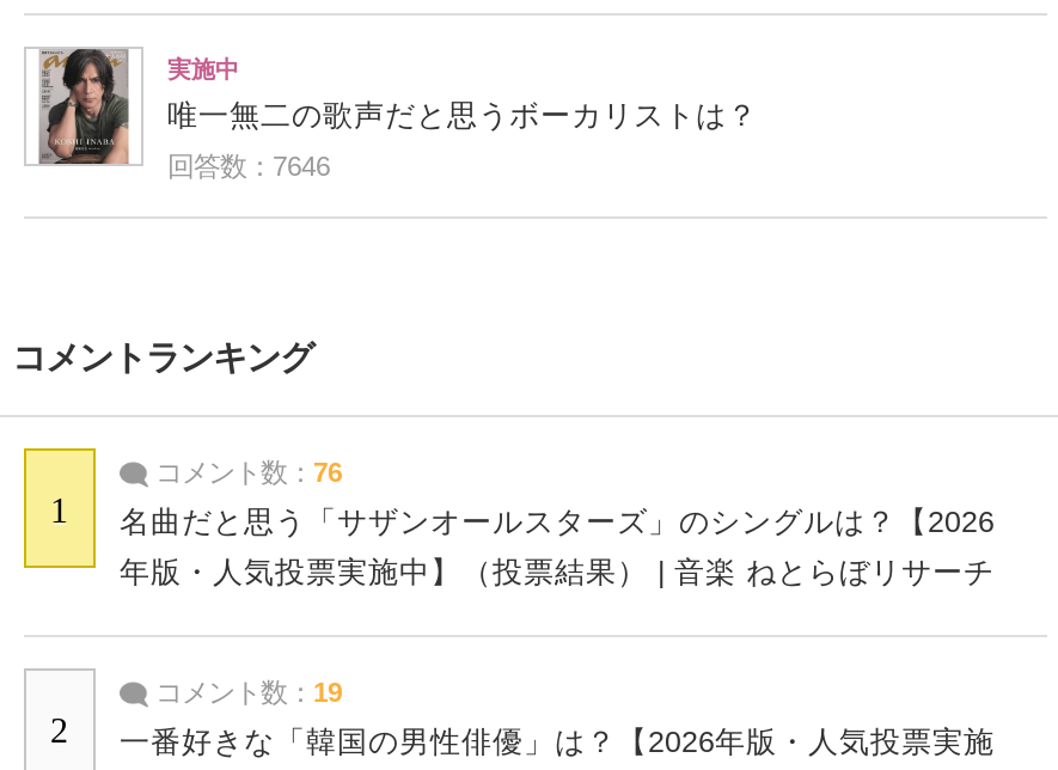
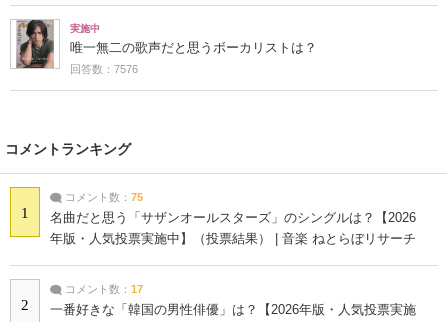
- 回答数：7646
+ 回答数：7576

- コメント数：76
+ コメント数：75

- コメント数：19
+ コメント数：17
